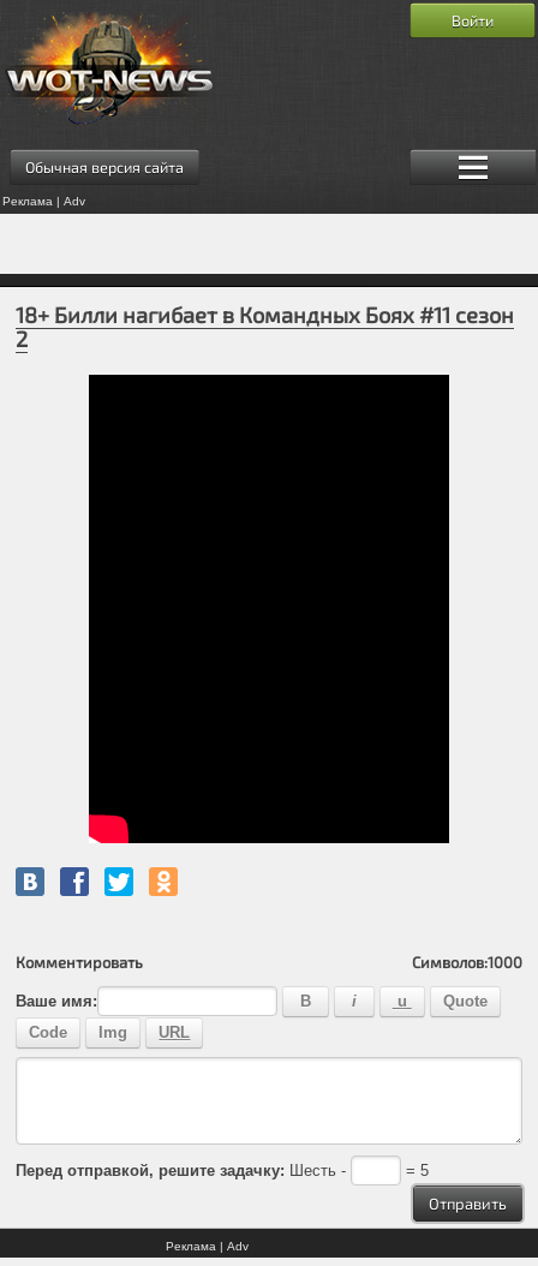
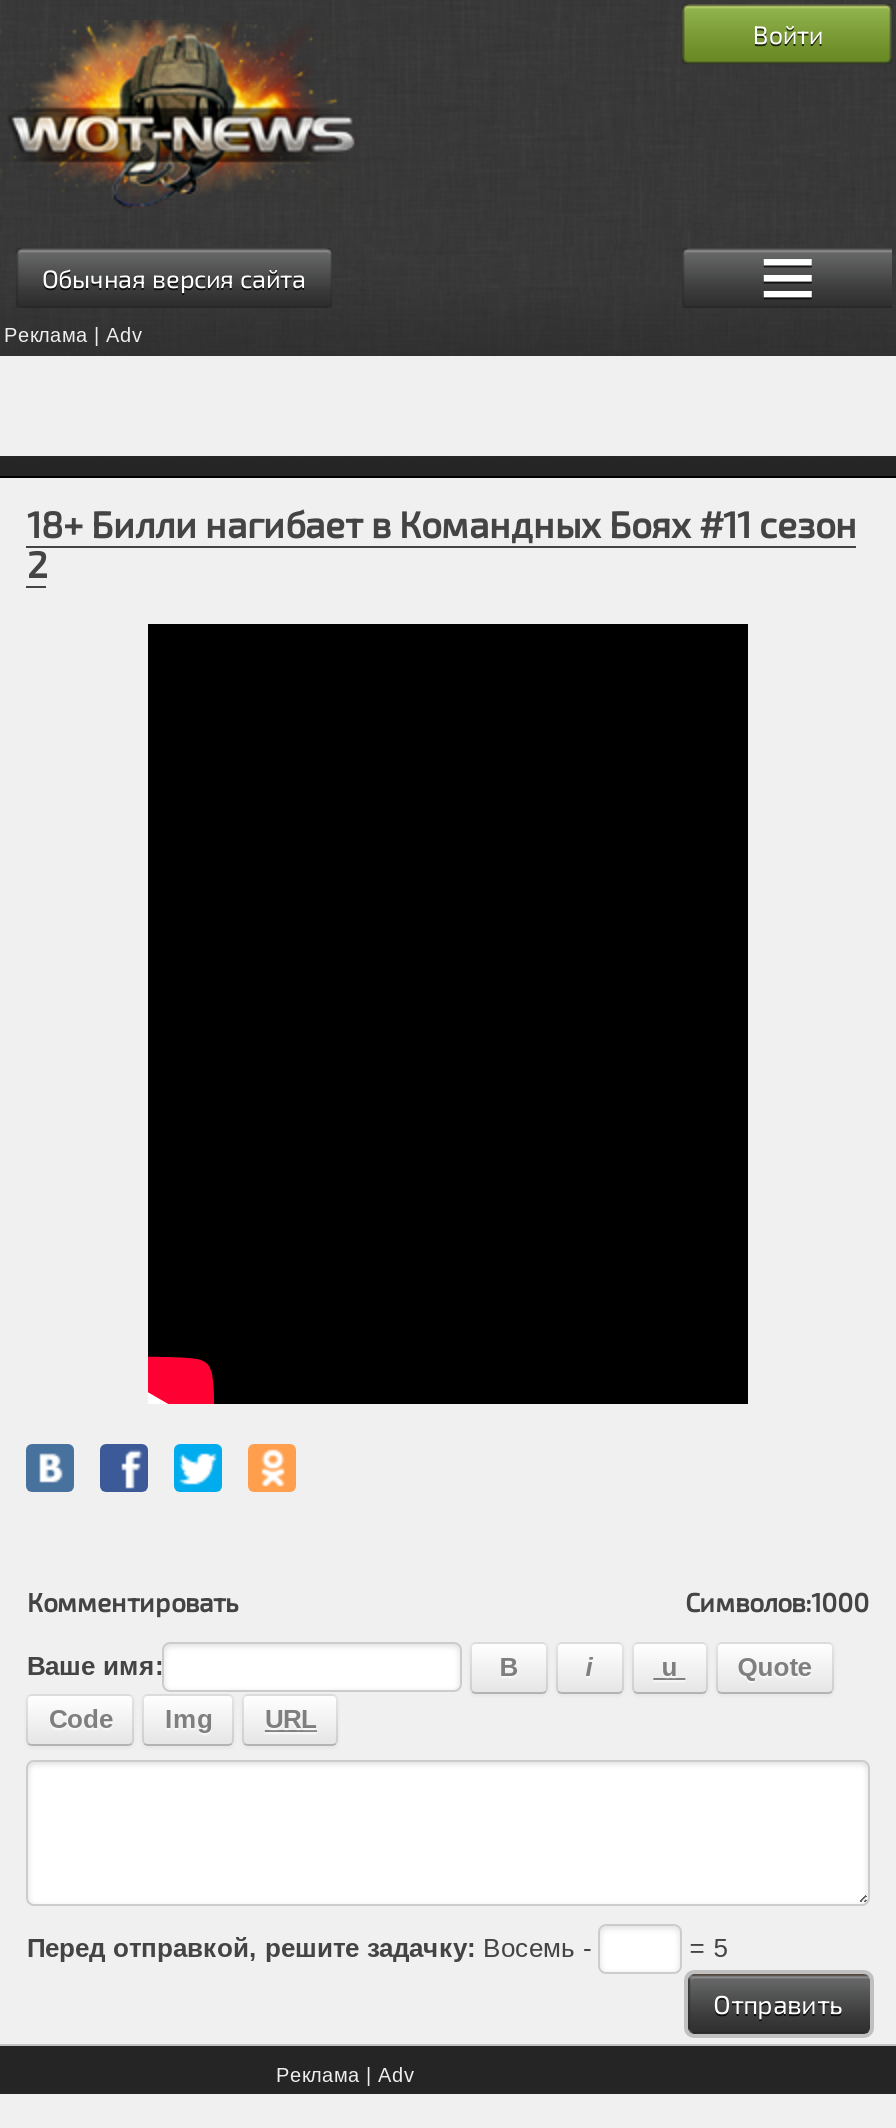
- Перед отправкой, решите задачку: Шесть -
+ Перед отправкой, решите задачку: Восемь -
